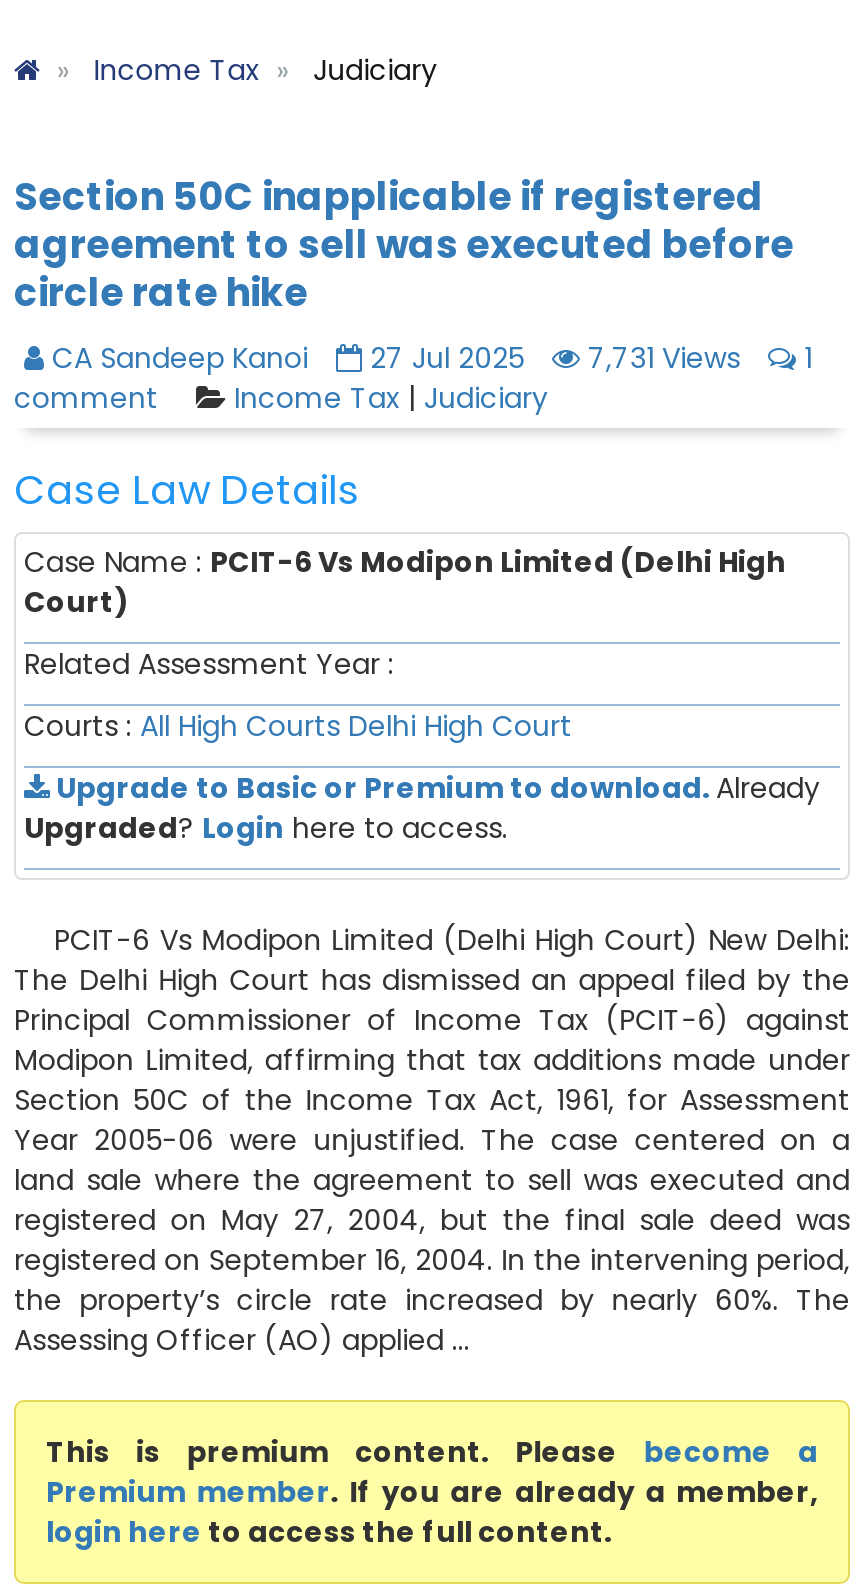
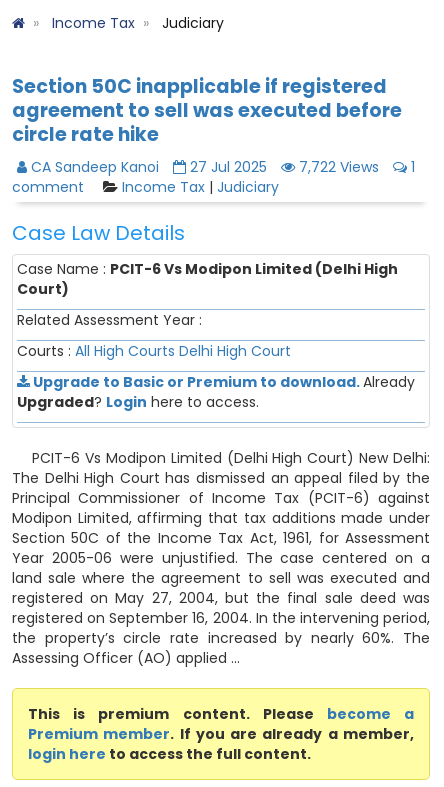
- CA Sandeep Kanoi 27 Jul 2025 7,731 Views 1
+ CA Sandeep Kanoi 27 Jul 2025 7,722 Views 1
